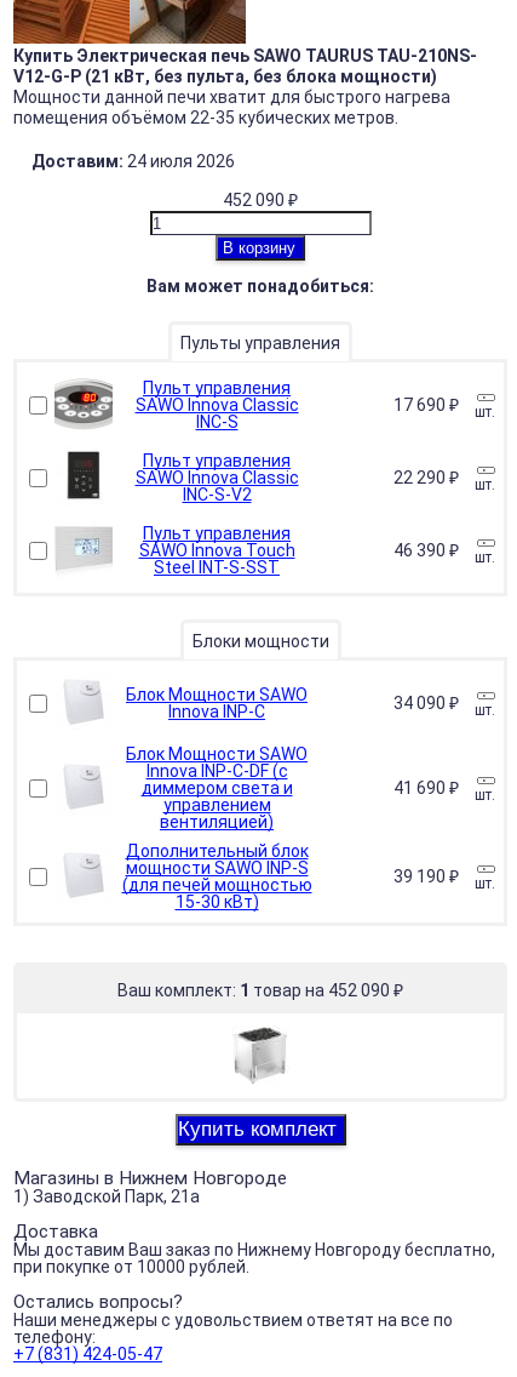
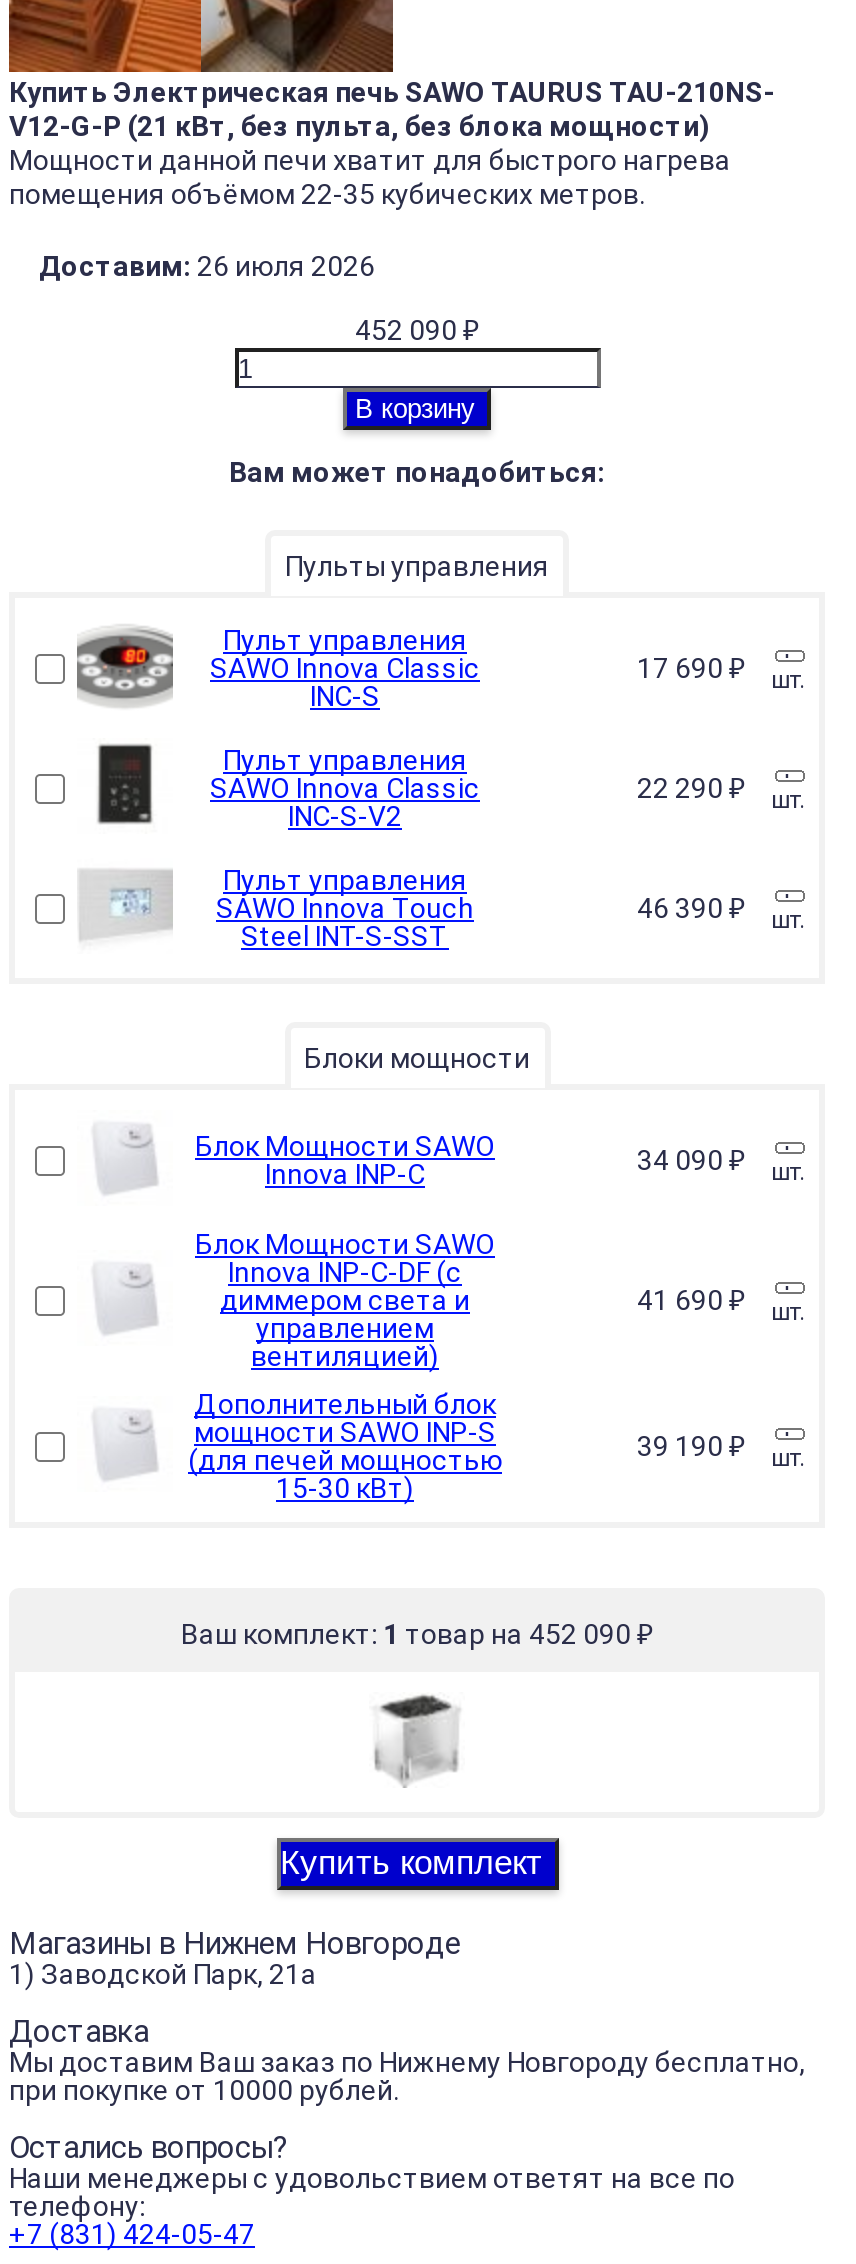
- Доставим: 24 июля 2026
+ Доставим: 26 июля 2026
